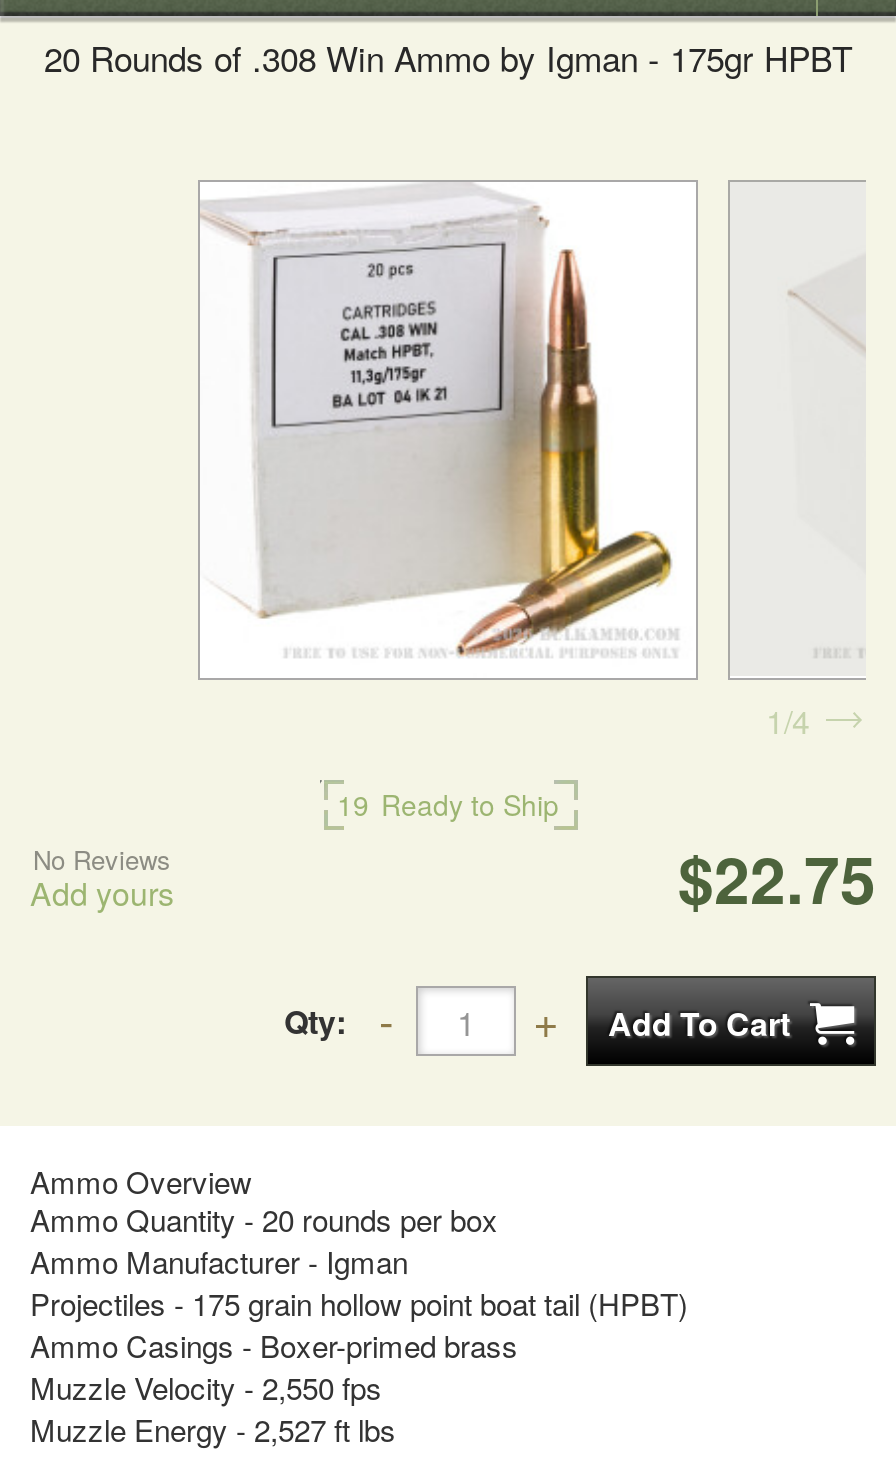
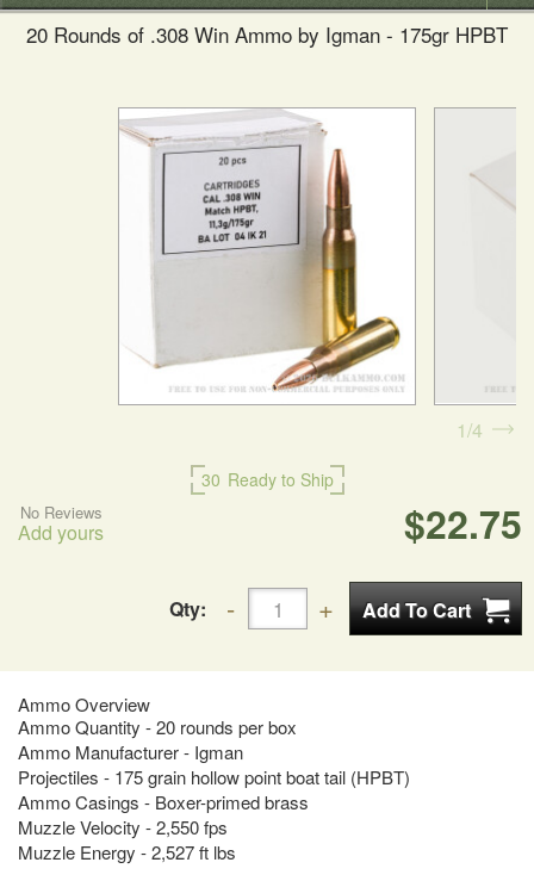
- 19 Ready to Ship
+ 30 Ready to Ship
